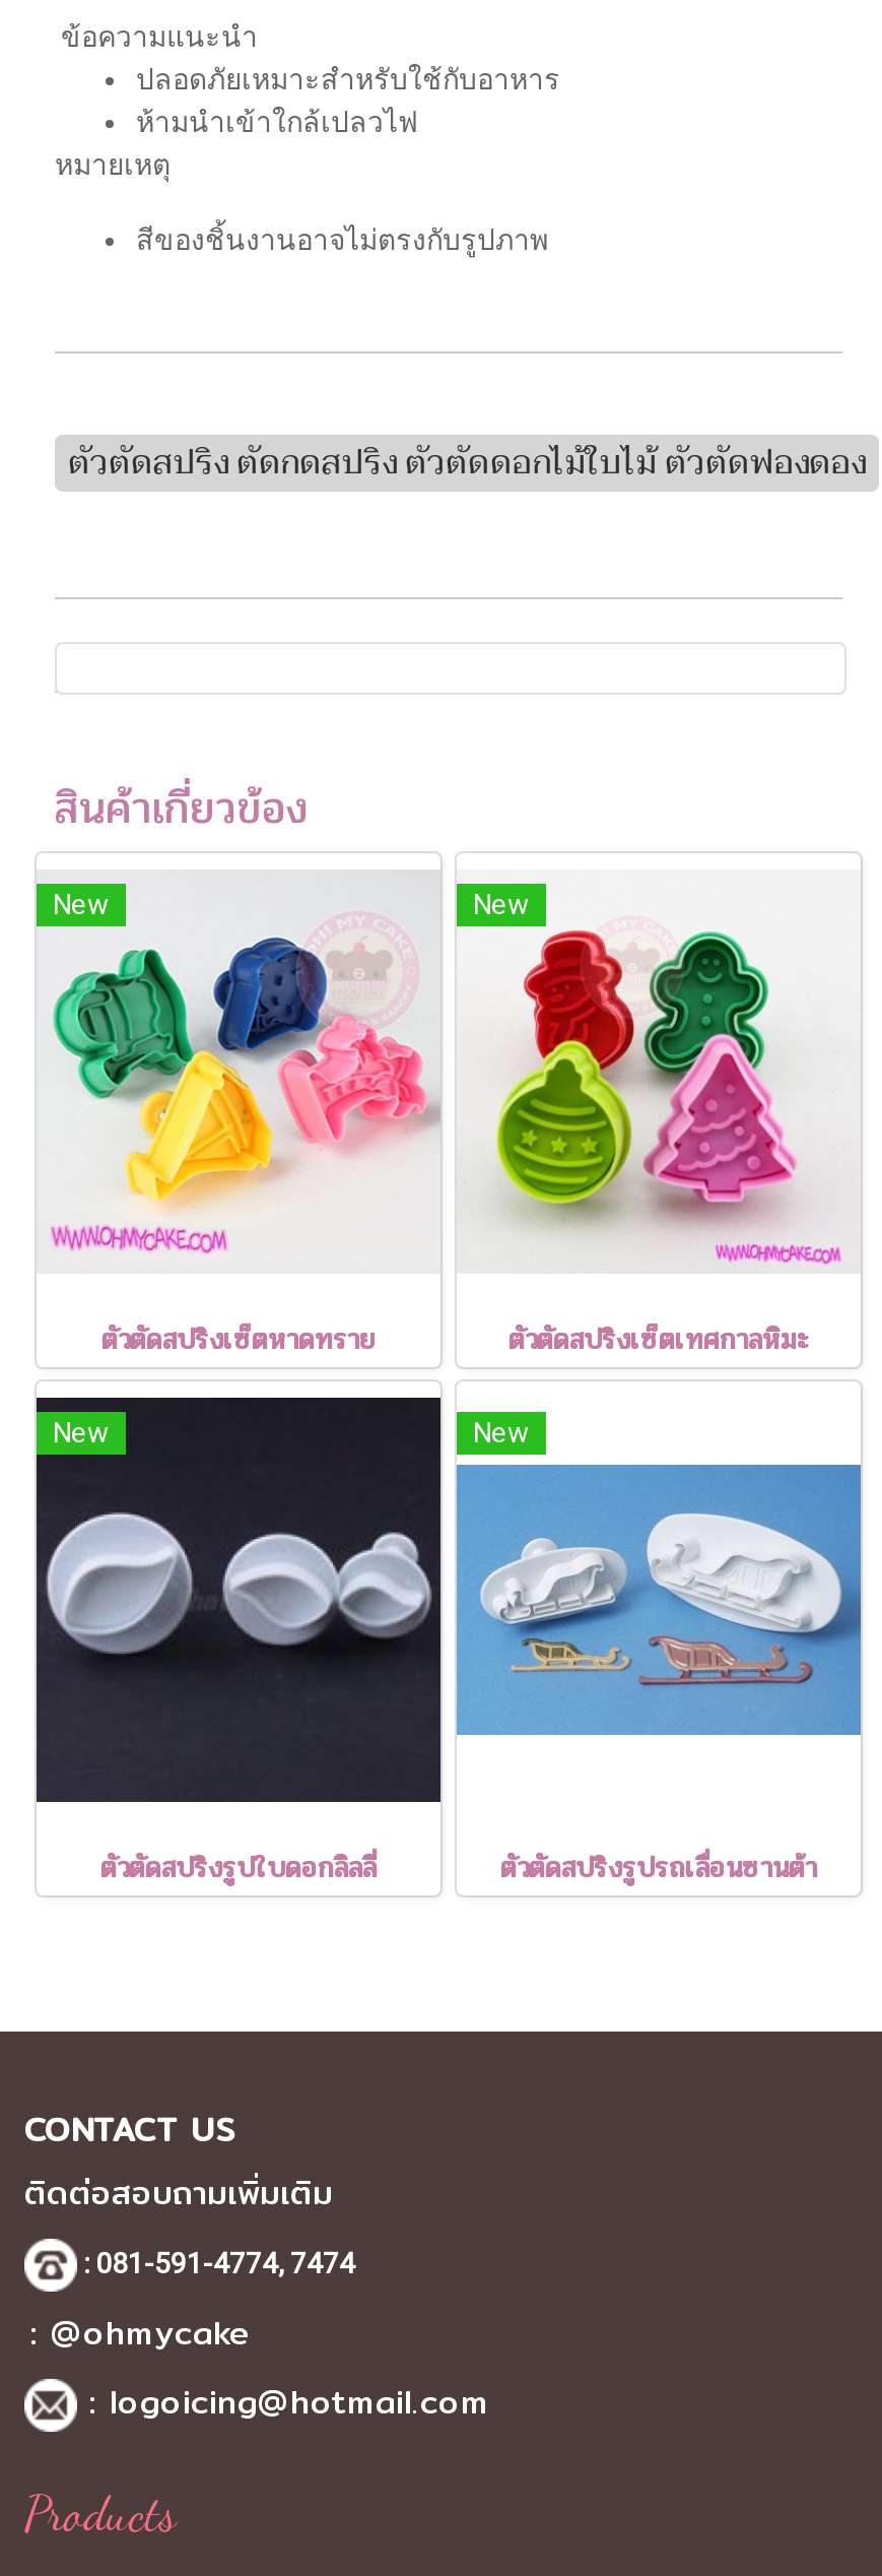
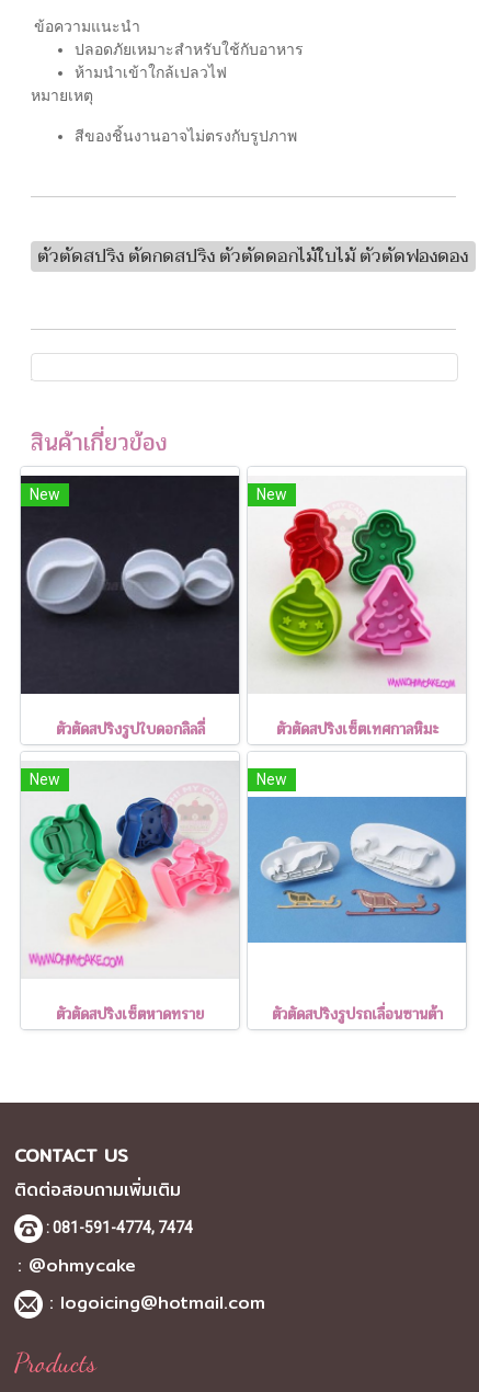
moved down: [image] | ตัวตัดสปริงเซ็ตหาดทราย

moved up: [image] | ตัวตัดสปริงรูปใบดอกลิลลี่
